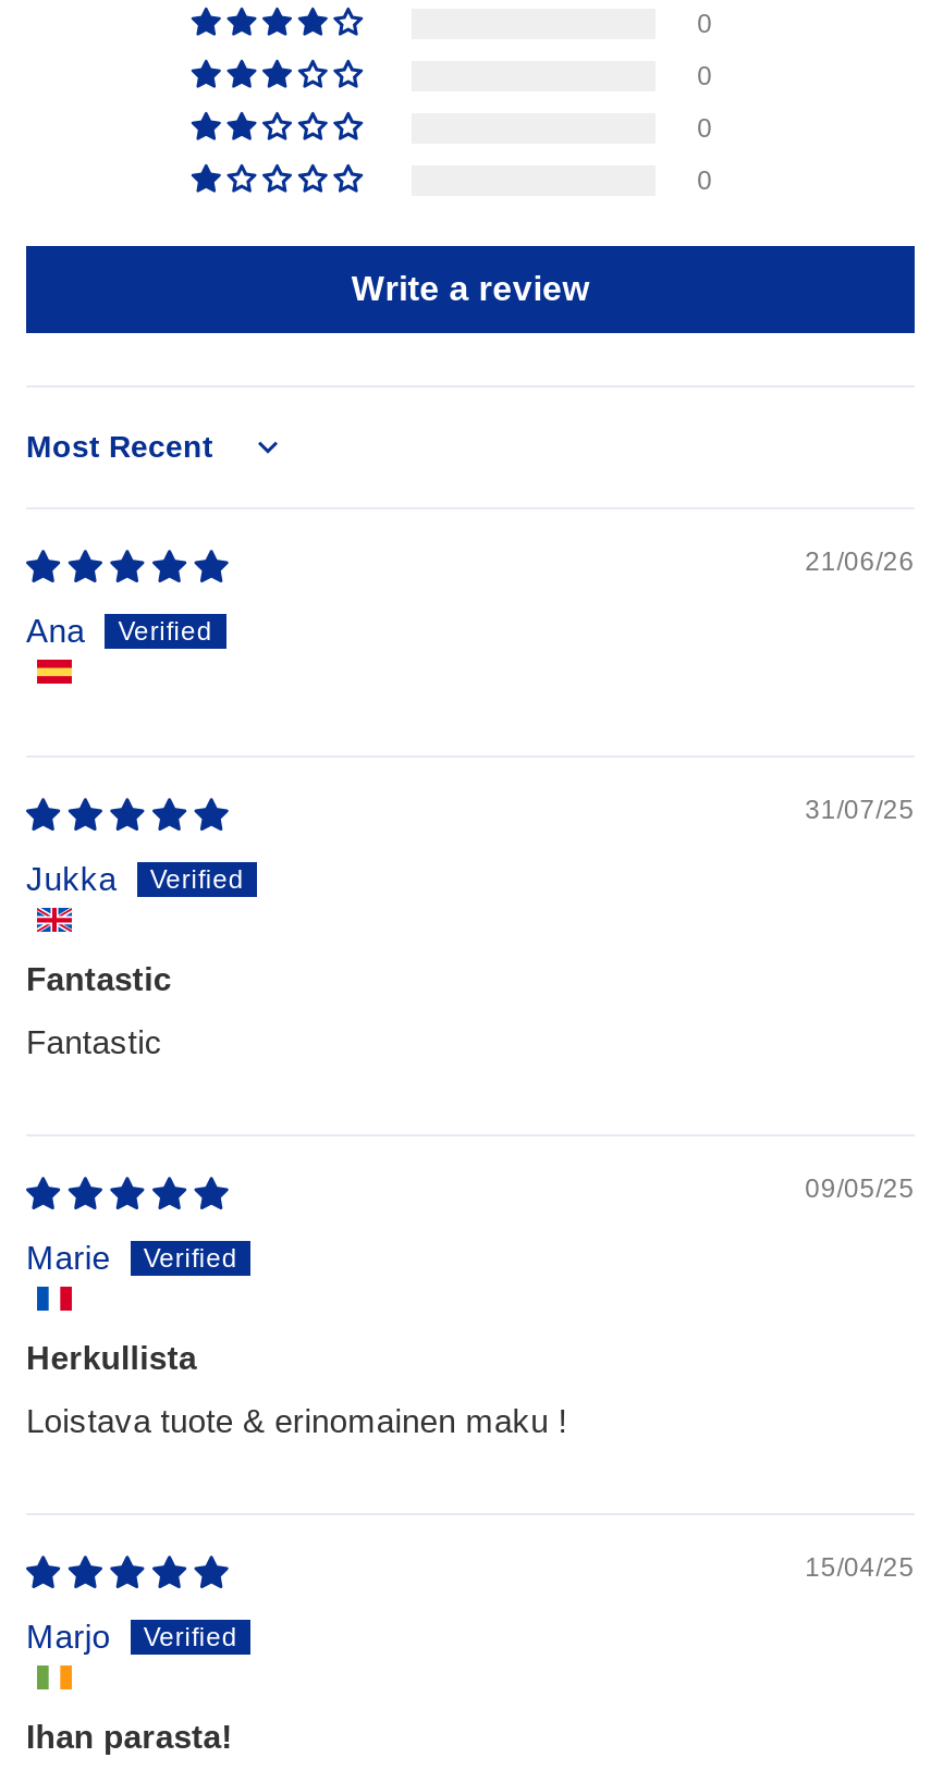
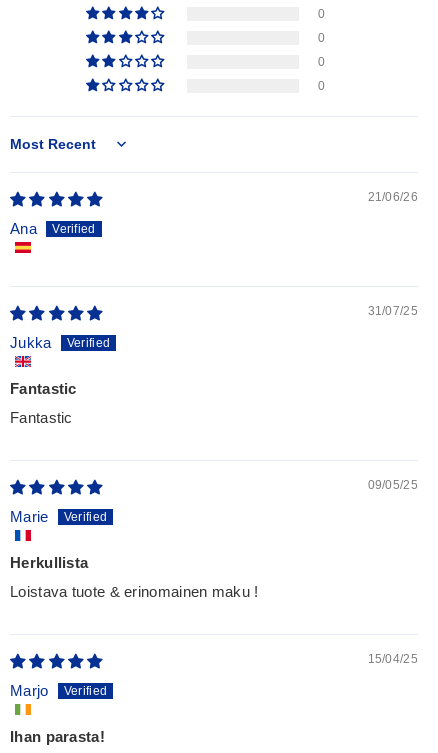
- Write a review
